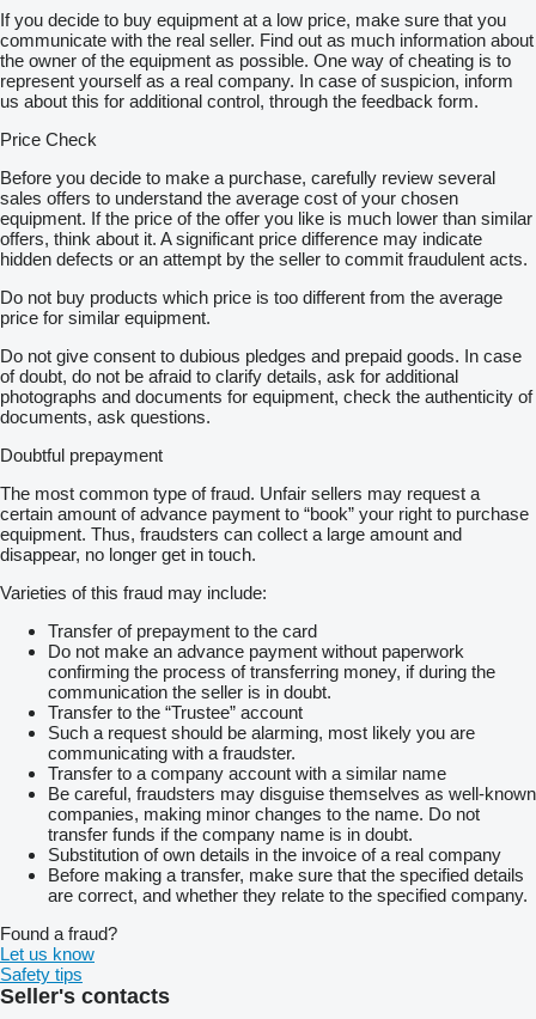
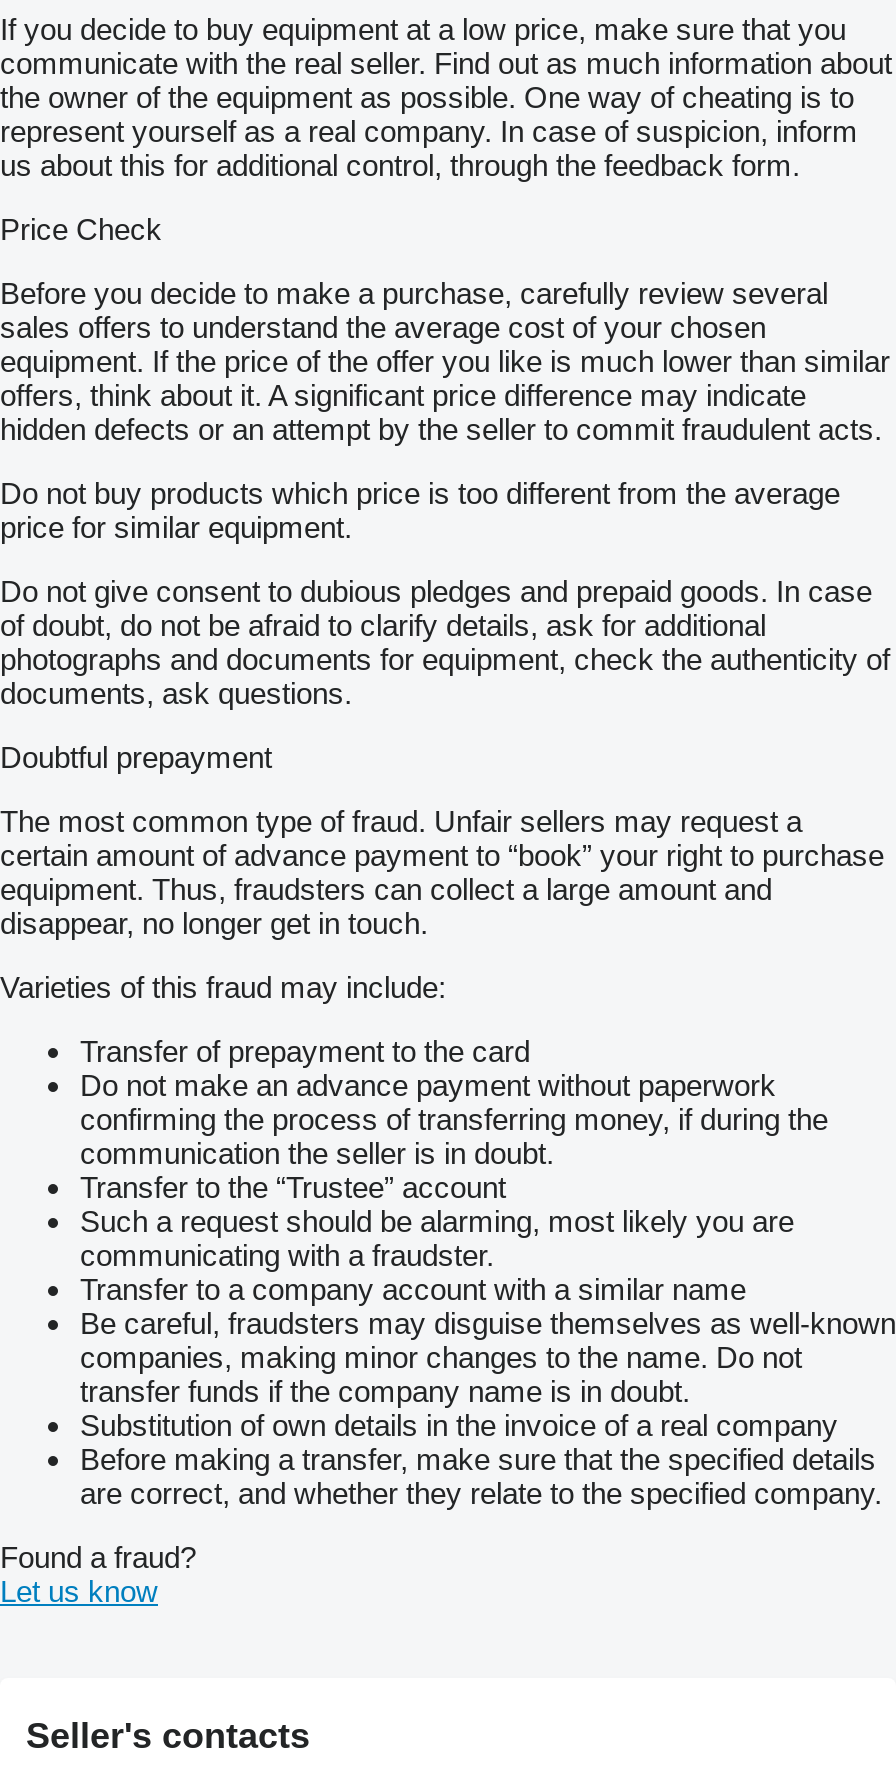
- Safety tips
